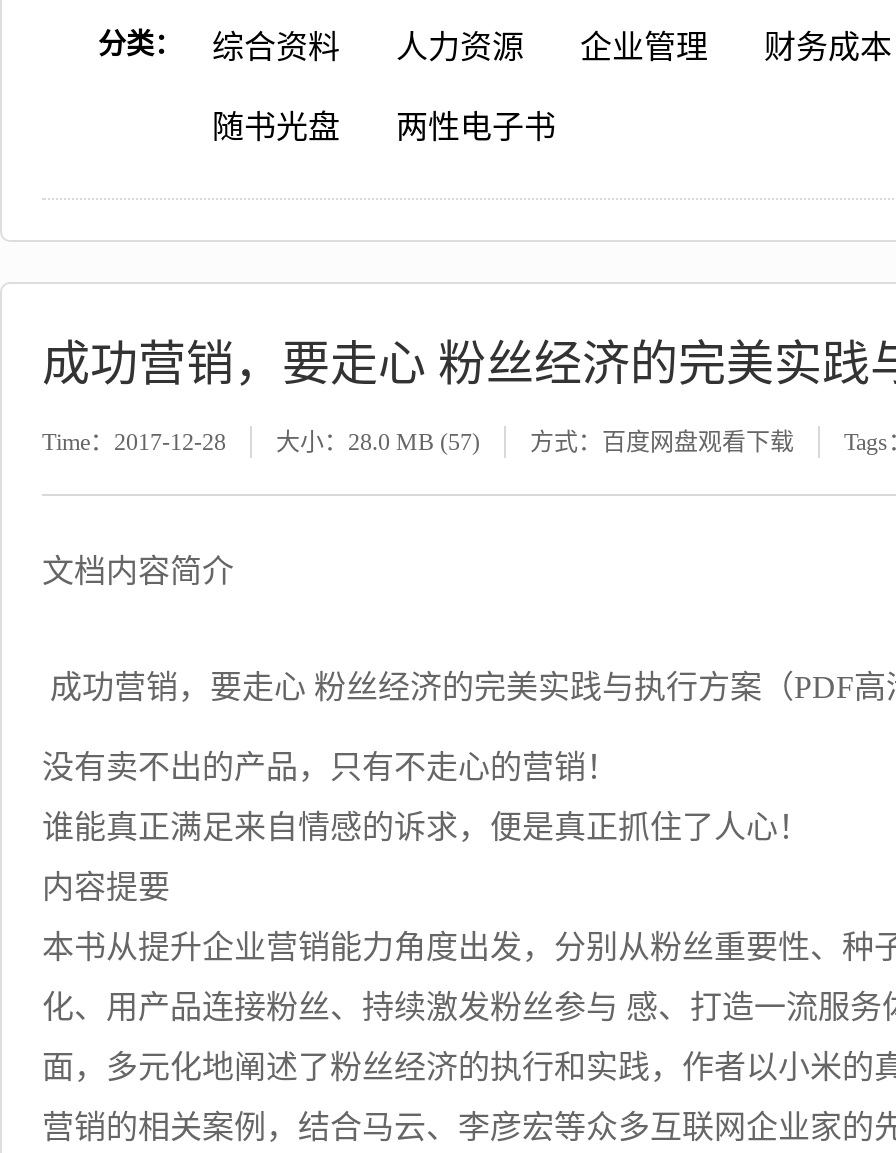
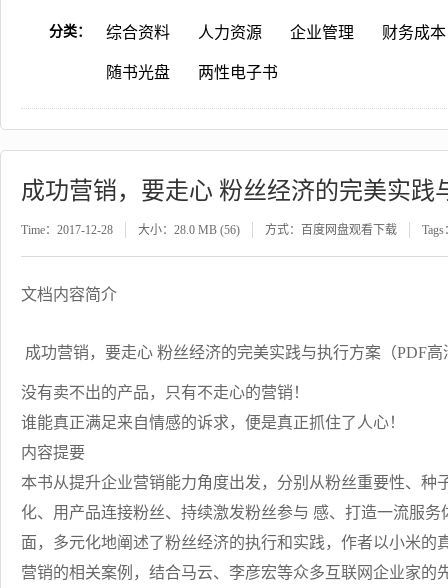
- 大小：28.0 MB (57)
+ 大小：28.0 MB (56)
